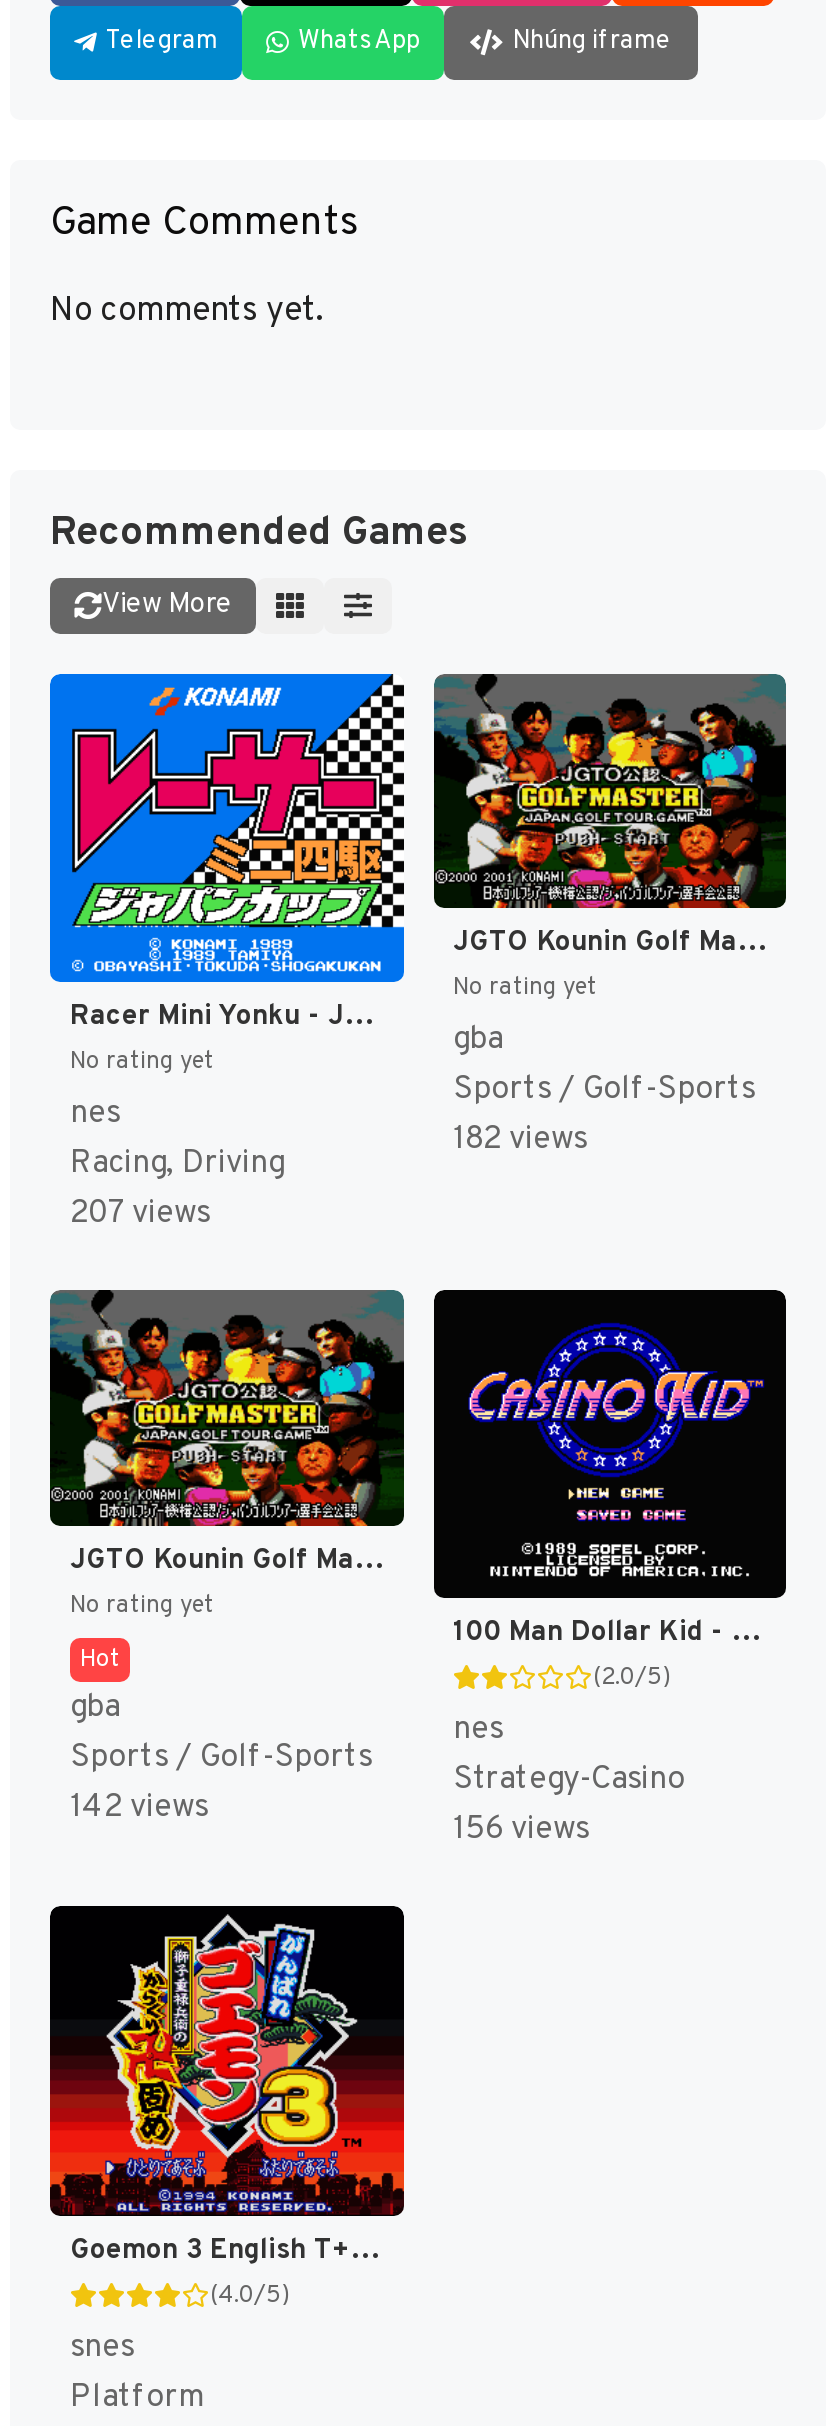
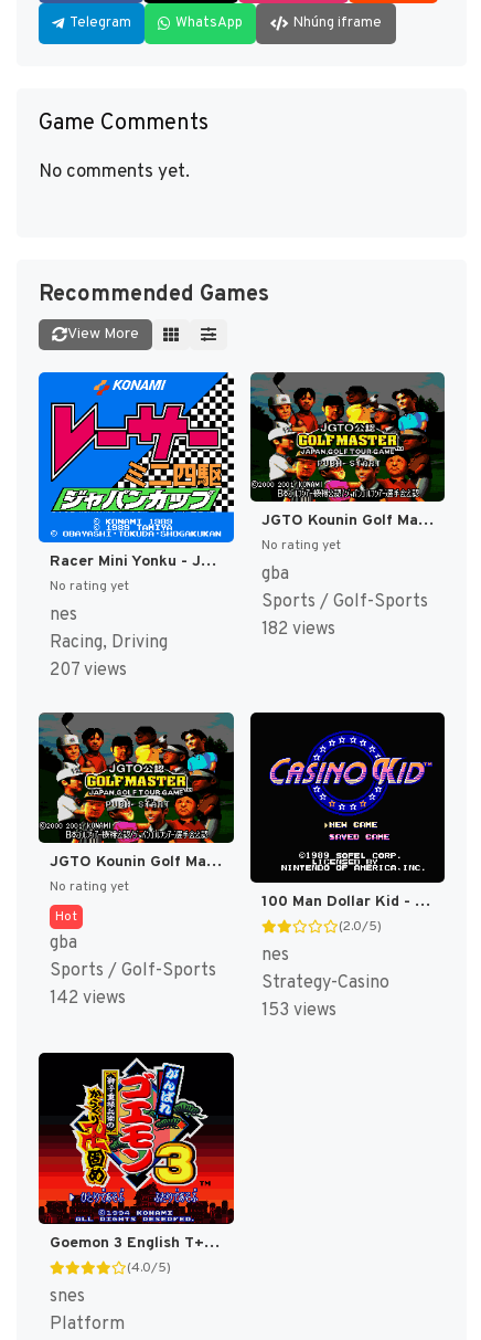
- 156 views
+ 153 views
